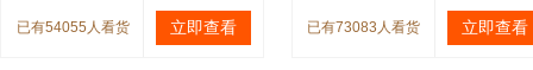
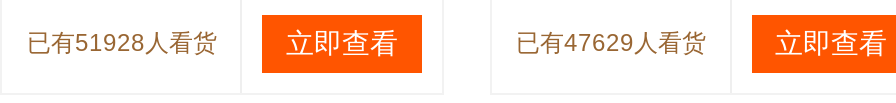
- 已有54055人看货
+ 已有51928人看货

- 已有73083人看货
+ 已有47629人看货
